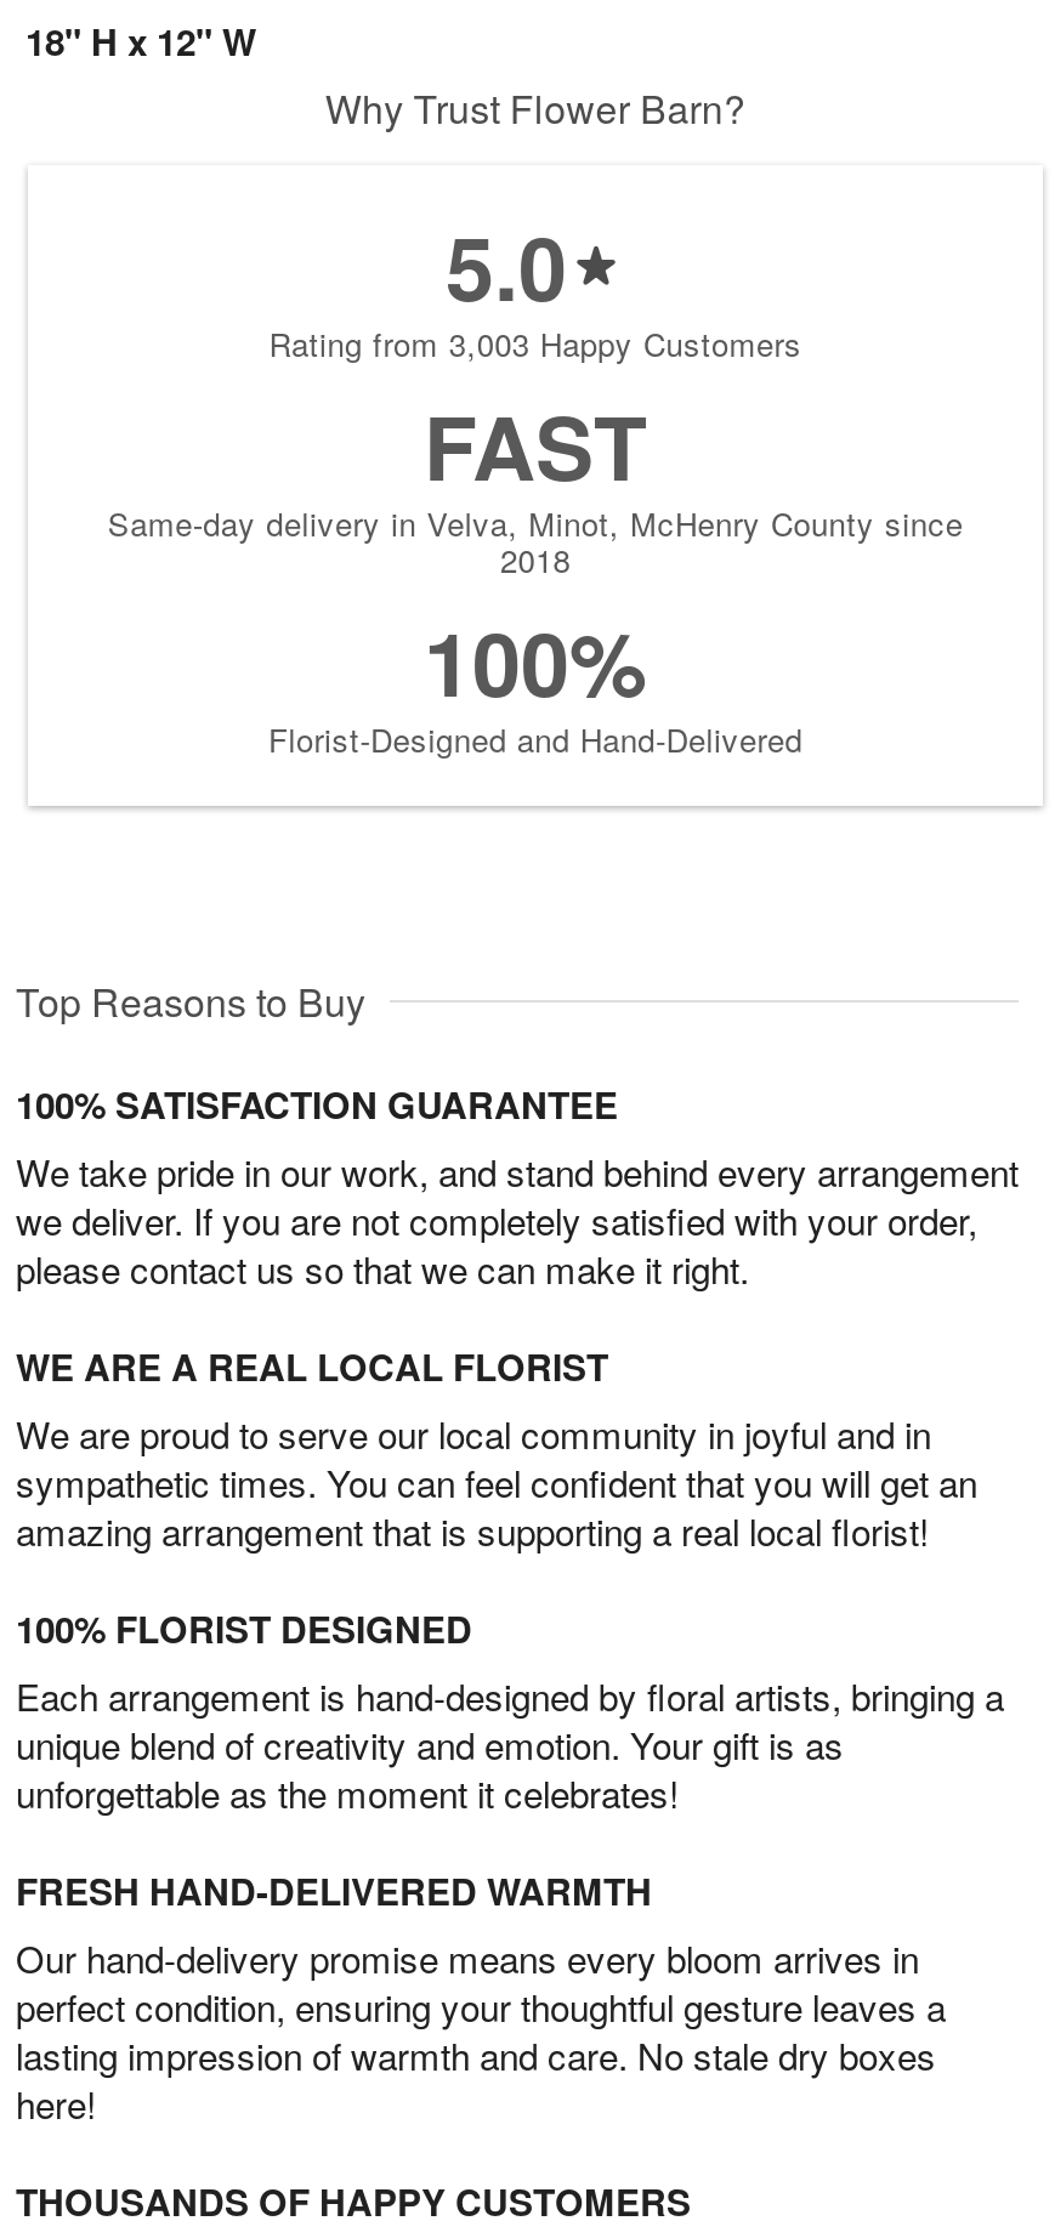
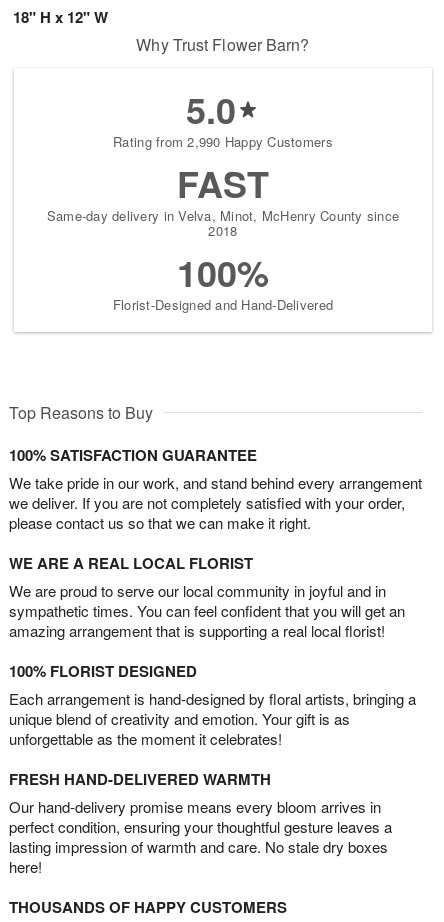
- Rating from 3,003 Happy Customers
+ Rating from 2,990 Happy Customers
